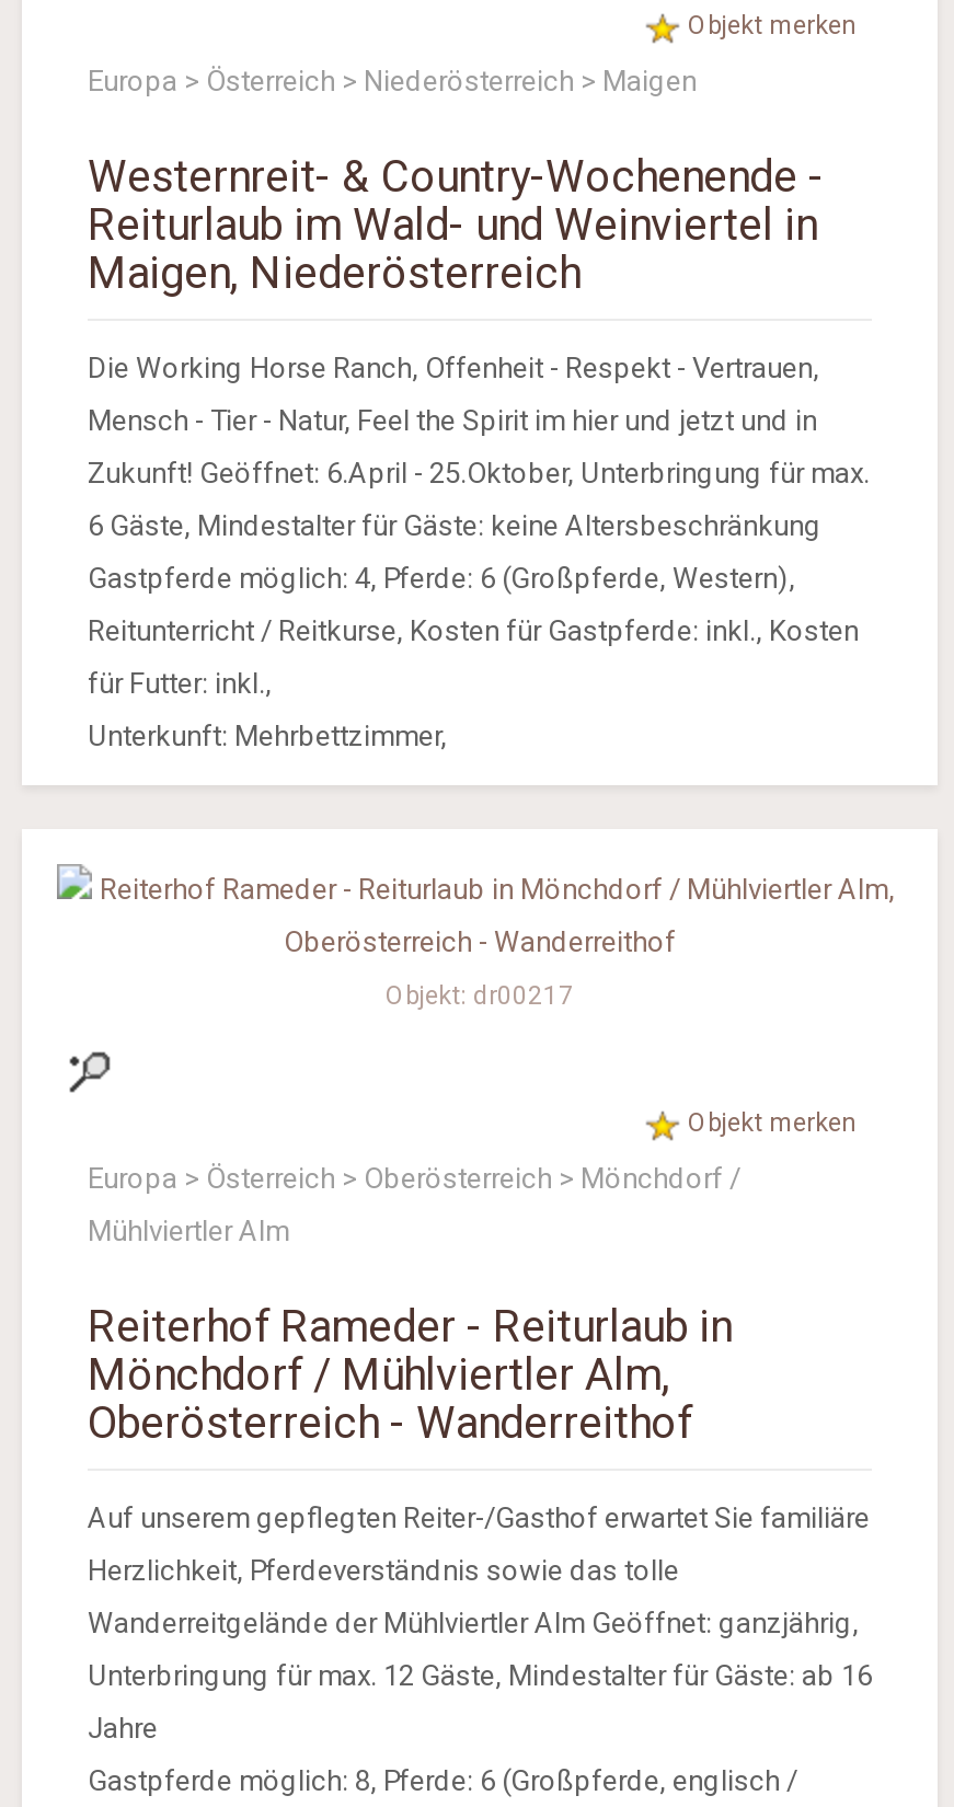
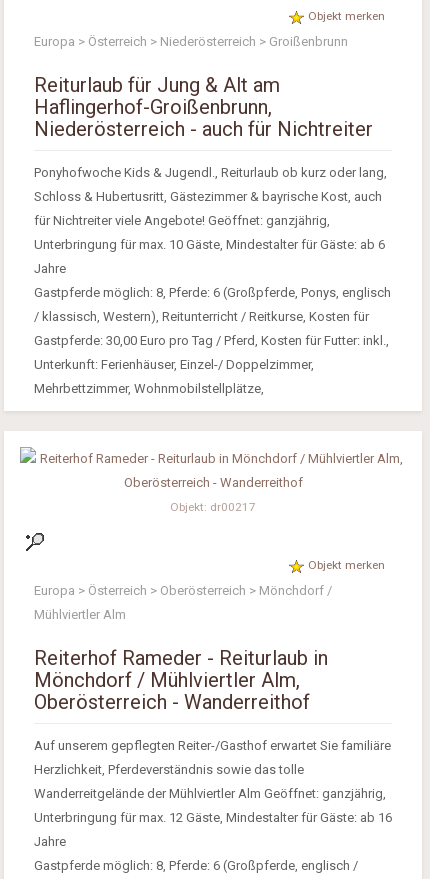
- Europa > Österreich > Niederösterreich > Maigen
- Westernreit- & Country-Wochenende -
- Reiturlaub im Wald- und Weinviertel in
- Maigen, Niederösterreich
- Die Working Horse Ranch, Offenheit - Respekt - Vertrauen,
- Mensch - Tier - Natur, Feel the Spirit im hier und jetzt und in
- Zukunft! Geöffnet: 6.April - 25.Oktober, Unterbringung für max.
- 6 Gäste, Mindestalter für Gäste: keine Altersbeschränkung
- Gastpferde möglich: 4, Pferde: 6 (Großpferde, Western),
- Reitunterricht / Reitkurse, Kosten für Gastpferde: inkl., Kosten
- für Futter: inkl.,
- Unterkunft: Mehrbettzimmer,
+ Europa > Österreich > Niederösterreich > Groißenbrunn
+ Reiturlaub für Jung & Alt am
+ Haflingerhof-Groißenbrunn,
+ Niederösterreich - auch für Nichtreiter
+ Ponyhofwoche Kids & Jugendl., Reiturlaub ob kurz oder lang,
+ Schloss & Hubertusritt, Gästezimmer & bayrische Kost, auch
+ für Nichtreiter viele Angebote! Geöffnet: ganzjährig,
+ Unterbringung für max. 10 Gäste, Mindestalter für Gäste: ab 6
+ Jahre
+ Gastpferde möglich: 8, Pferde: 6 (Großpferde, Ponys, englisch
+ / klassisch, Western), Reitunterricht / Reitkurse, Kosten für
+ Gastpferde: 30,00 Euro pro Tag / Pferd, Kosten für Futter: inkl.,
+ Unterkunft: Ferienhäuser, Einzel-/ Doppelzimmer,
+ Mehrbettzimmer, Wohnmobilstellplätze,
